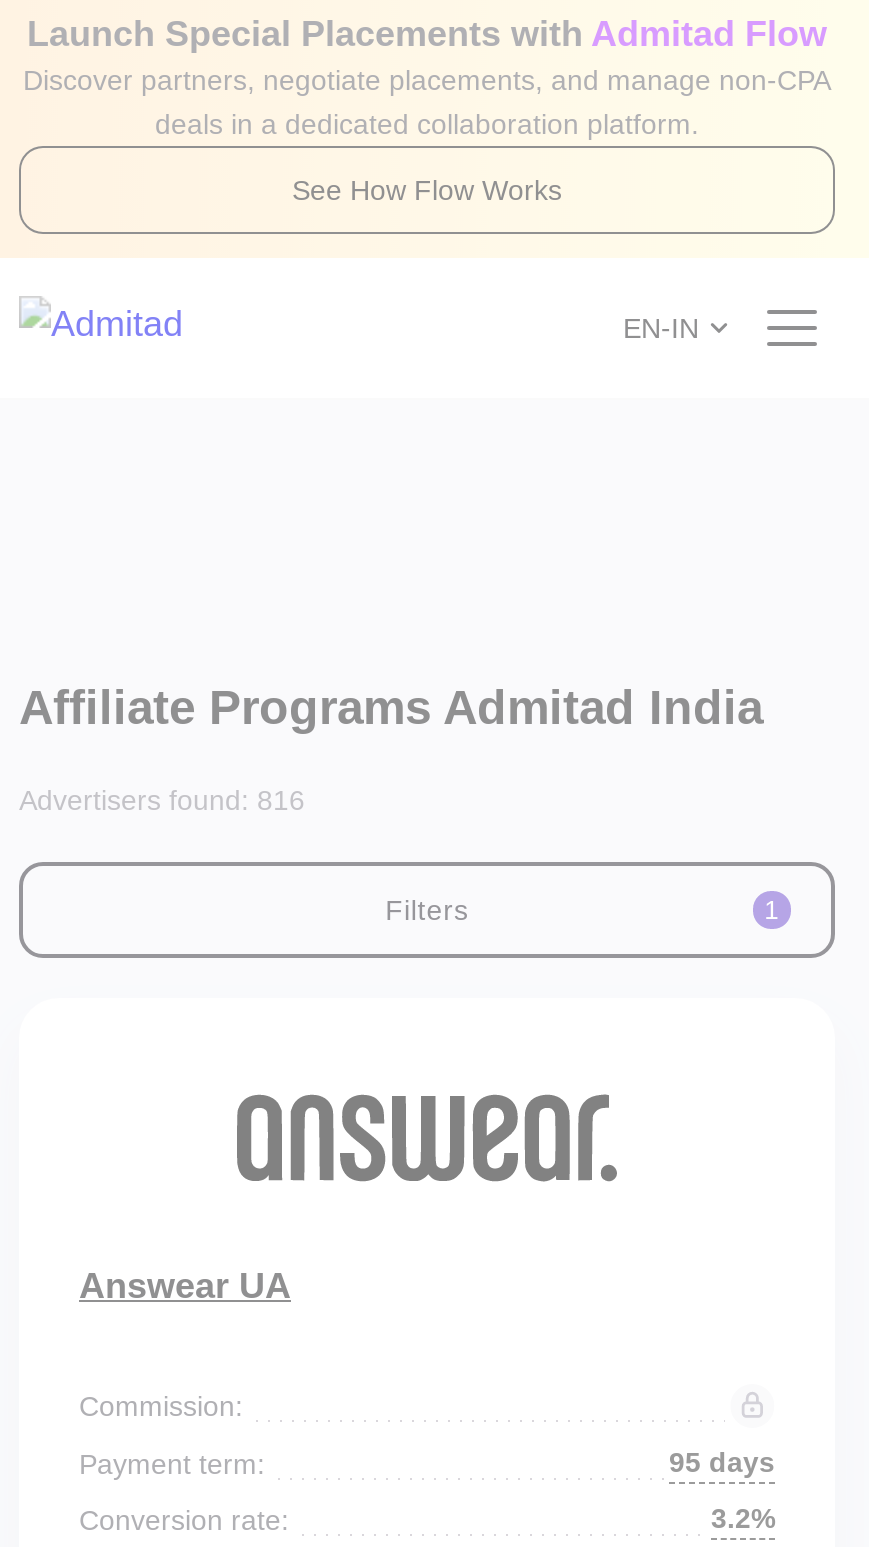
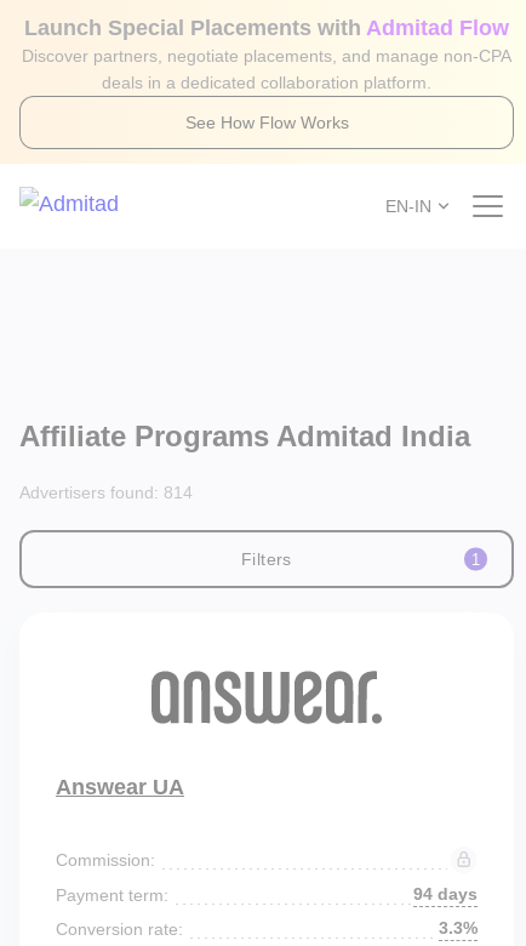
- Advertisers found: 816
+ Advertisers found: 814

- 95 days
+ 94 days

- 3.2%
+ 3.3%
